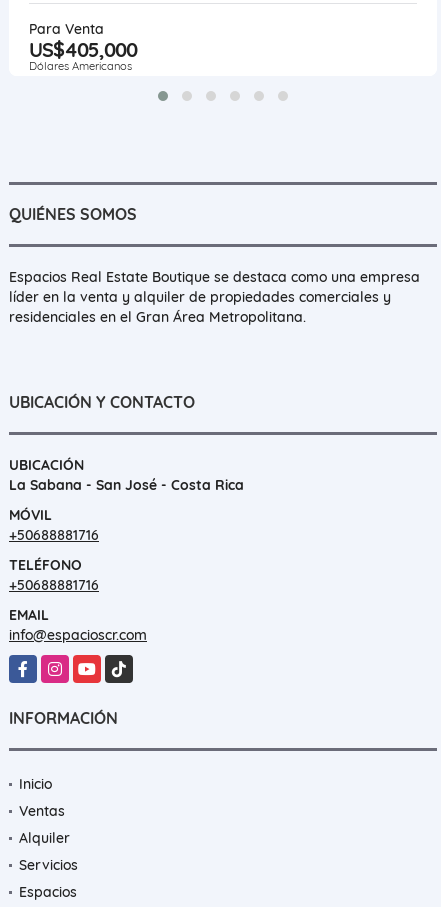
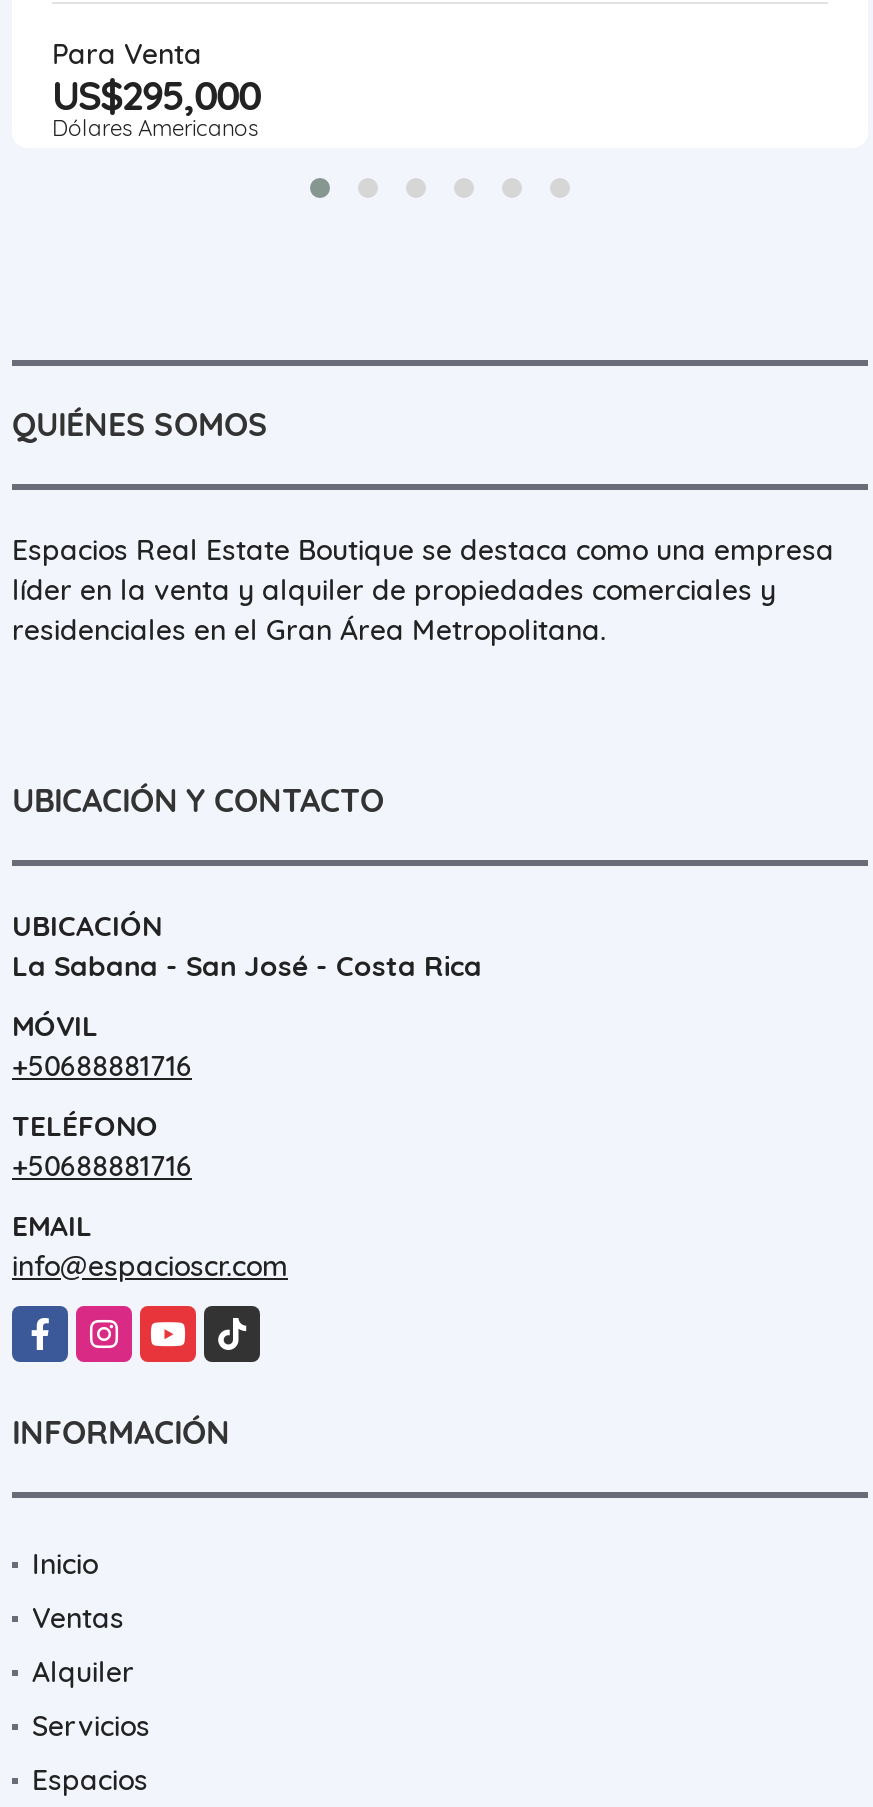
- US$405,000
+ US$295,000
